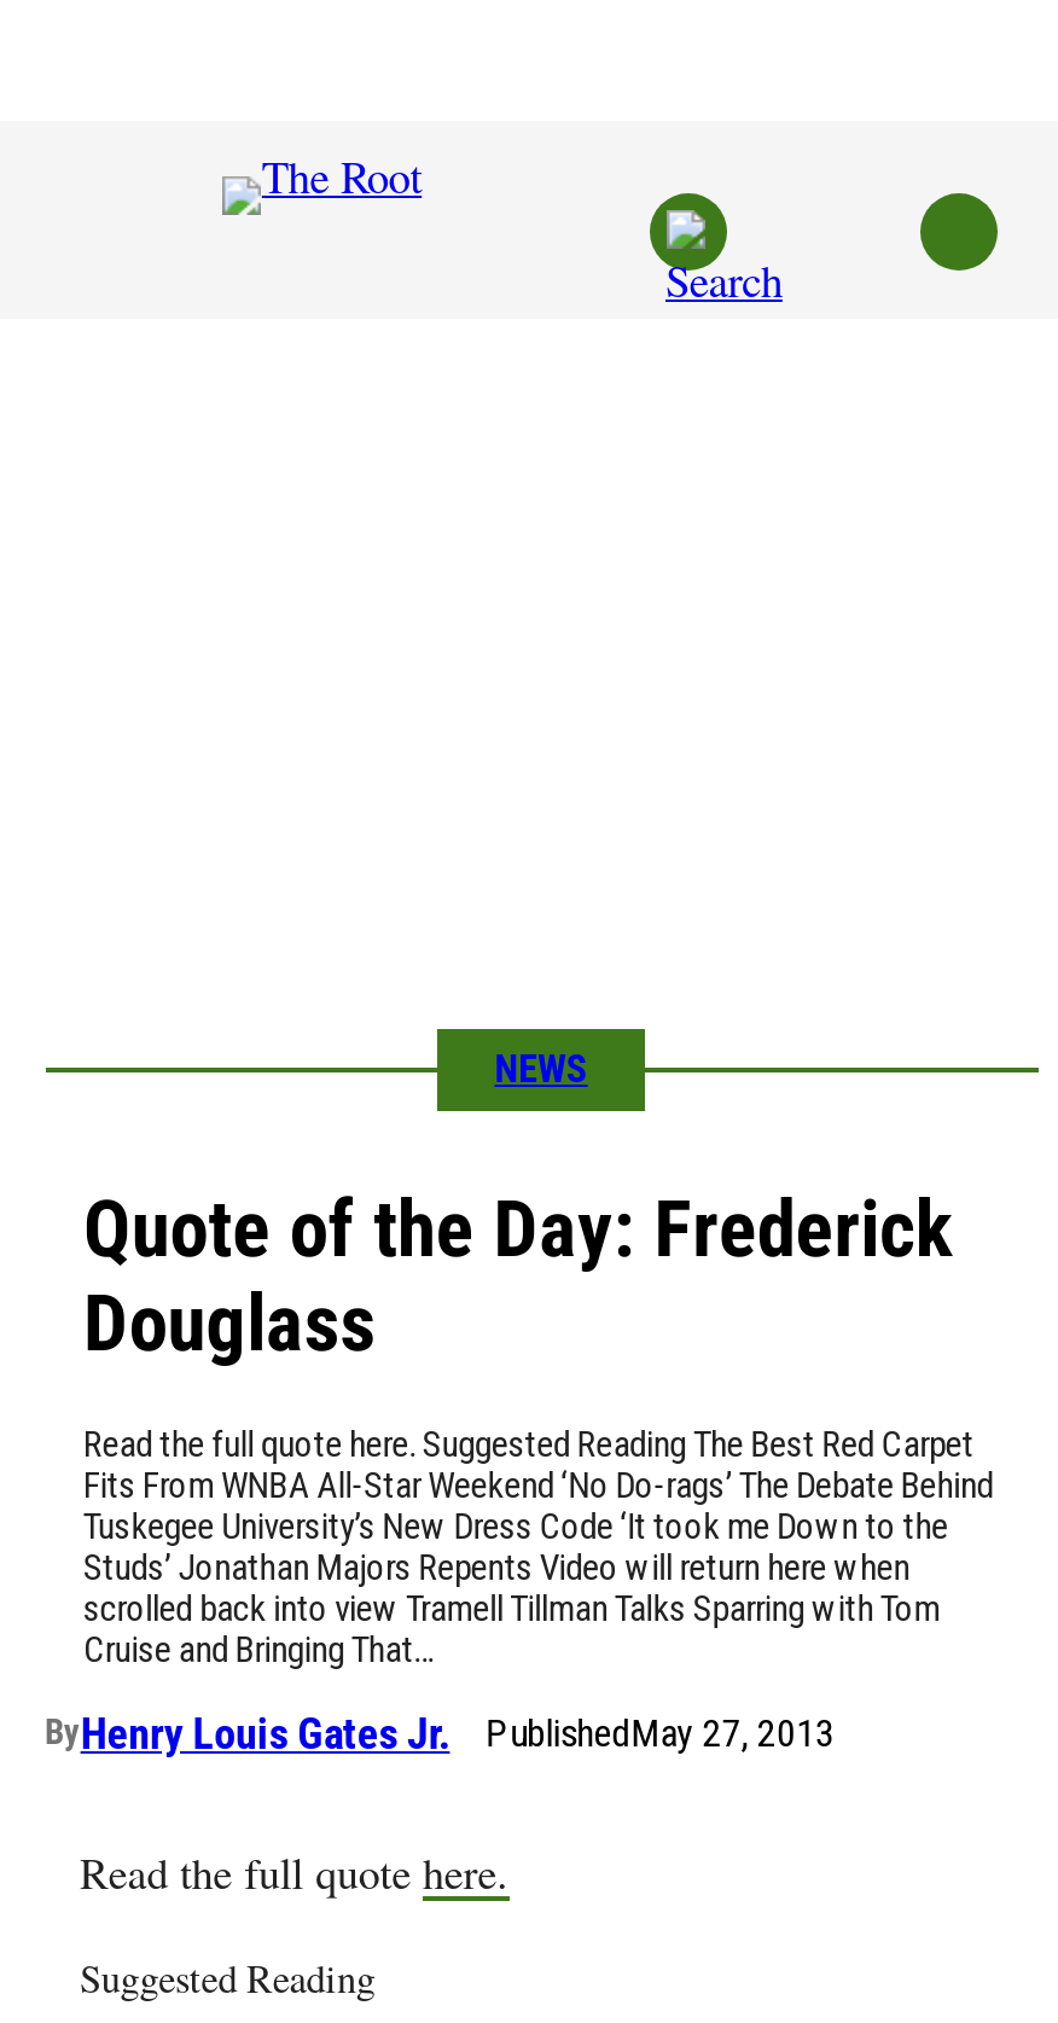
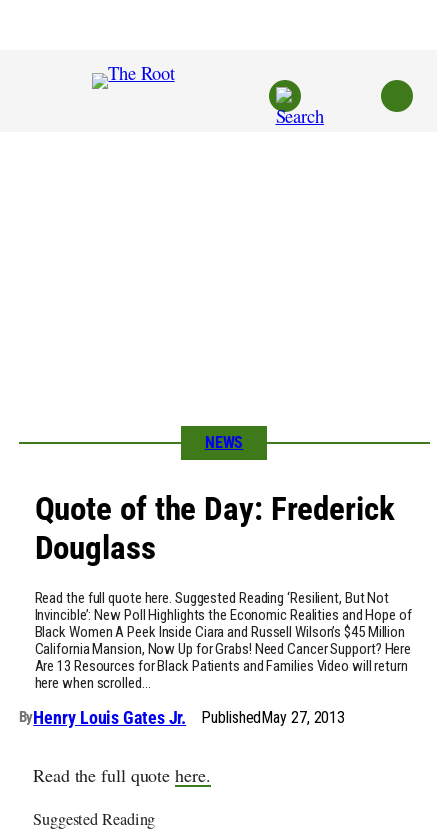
- Read the full quote here. Suggested Reading The Best Red Carpet
- Fits From WNBA All-Star Weekend ‘No Do-rags’ The Debate Behind
- Tuskegee University’s New Dress Code ‘It took me Down to the
- Studs’ Jonathan Majors Repents Video will return here when
- scrolled back into view Tramell Tillman Talks Sparring with Tom
- Cruise and Bringing That…
+ Read the full quote here. Suggested Reading ‘Resilient, But Not
+ Invincible’: New Poll Highlights the Economic Realities and Hope of
+ Black Women A Peek Inside Ciara and Russell Wilson’s $45 Million
+ California Mansion, Now Up for Grabs! Need Cancer Support? Here
+ Are 13 Resources for Black Patients and Families Video will return
+ here when scrolled…
